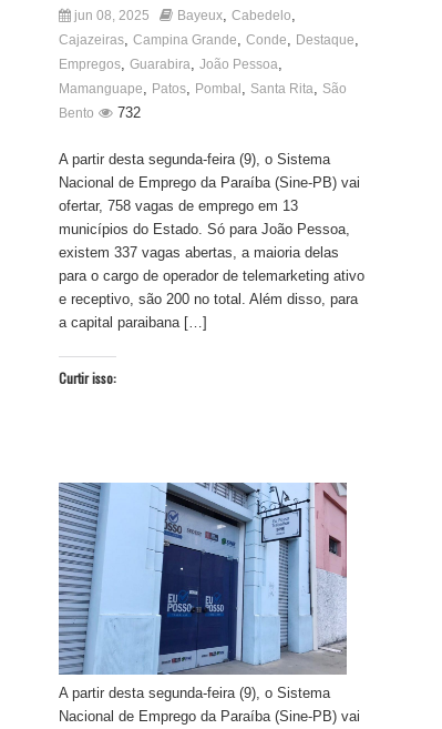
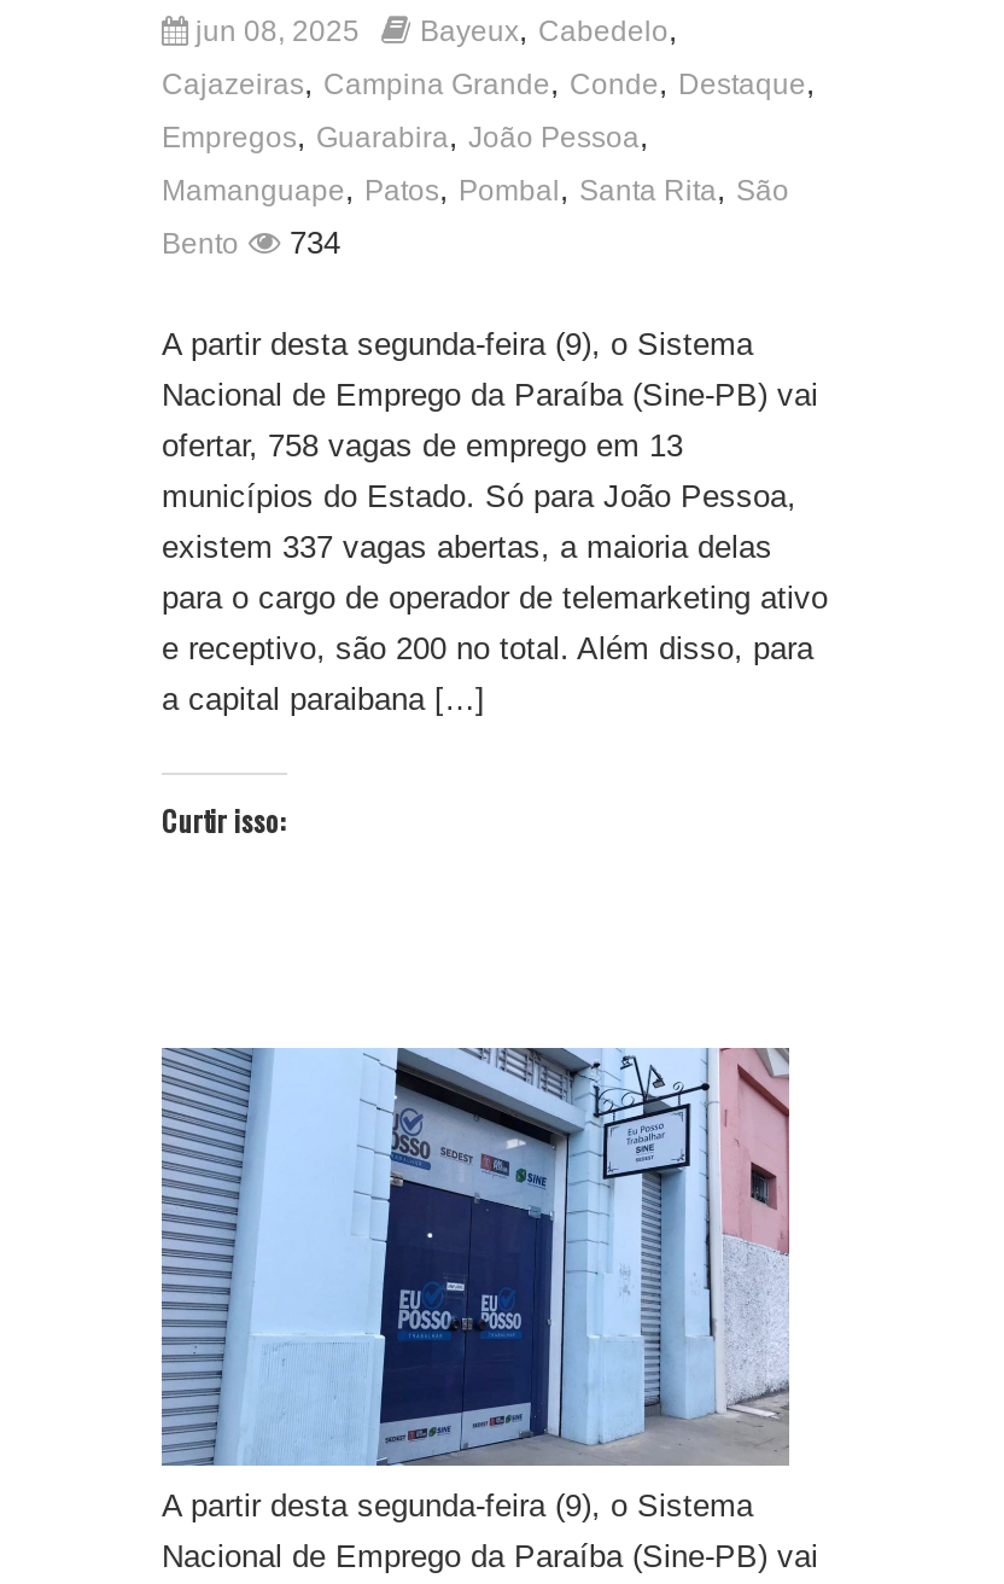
- Bento 732
+ Bento 734
